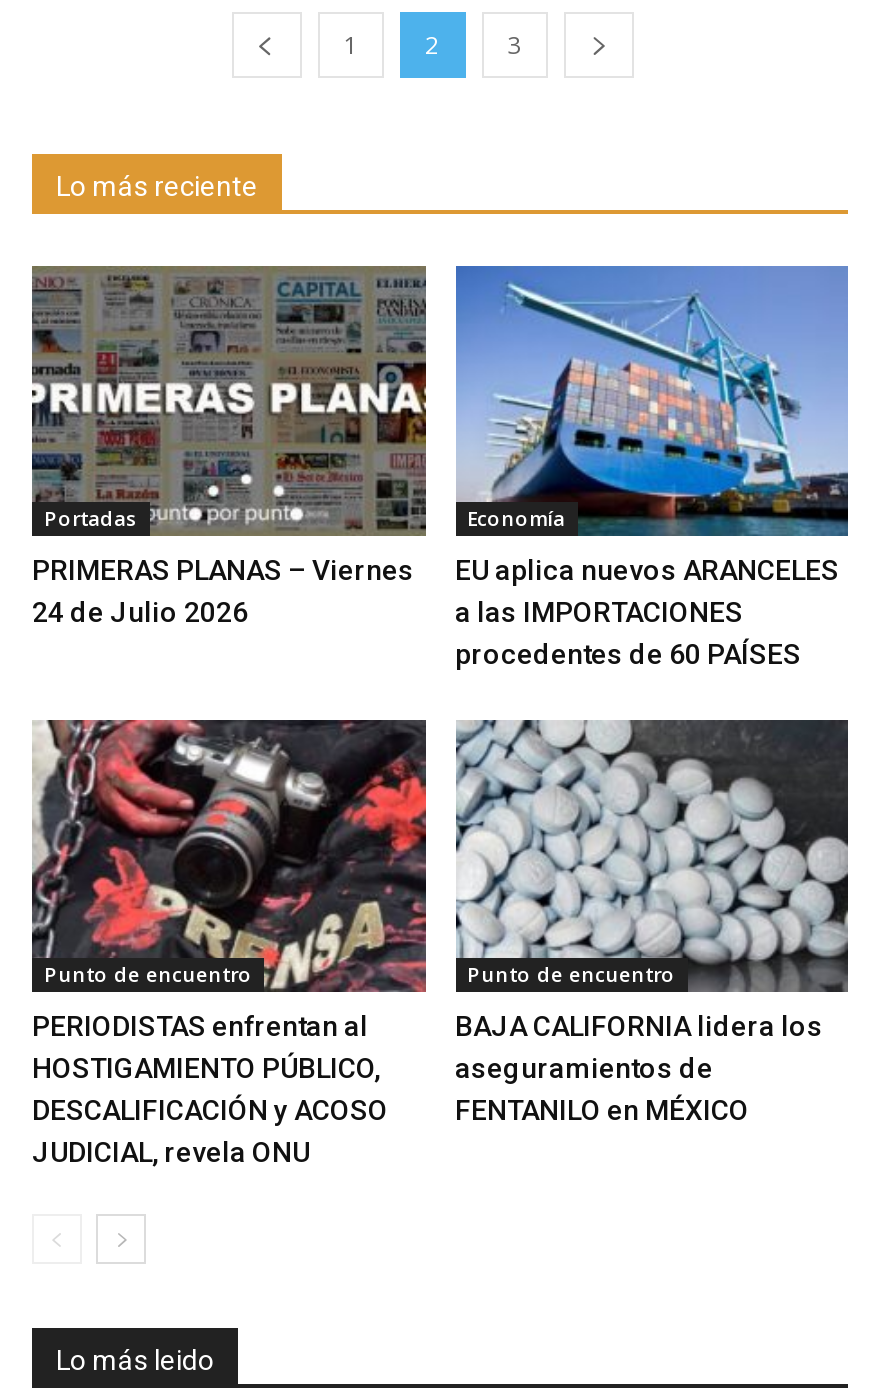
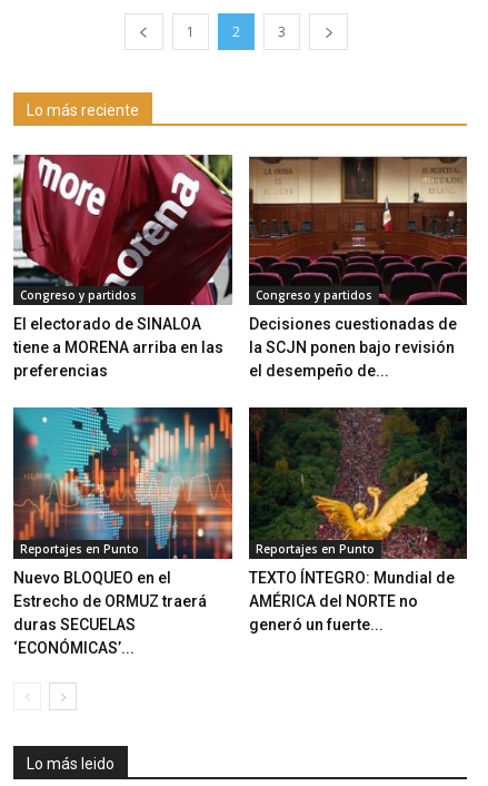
- [image]
- Portadas
+ [image]
+ Congreso y partidos

- [image]
- Economía
+ [image]
+ Congreso y partidos

- PRIMERAS PLANAS – Viernes
- 24 de Julio 2026
+ El electorado de SINALOA
+ tiene a MORENA arriba en las
+ preferencias

- EU aplica nuevos ARANCELES
- a las IMPORTACIONES
- procedentes de 60 PAÍSES
+ Decisiones cuestionadas de
+ la SCJN ponen bajo revisión
+ el desempeño de...

- [image]
- Punto de encuentro
+ [image]
+ Reportajes en Punto

- [image]
- Punto de encuentro
+ [image]
+ Reportajes en Punto

- PERIODISTAS enfrentan al
- HOSTIGAMIENTO PÚBLICO,
- DESCALIFICACIÓN y ACOSO
- JUDICIAL, revela ONU
+ Nuevo BLOQUEO en el
+ Estrecho de ORMUZ traerá
+ duras SECUELAS
+ ‘ECONÓMICAS’...

- BAJA CALIFORNIA lidera los
- aseguramientos de
- FENTANILO en MÉXICO
+ TEXTO ÍNTEGRO: Mundial de
+ AMÉRICA del NORTE no
+ generó un fuerte...
